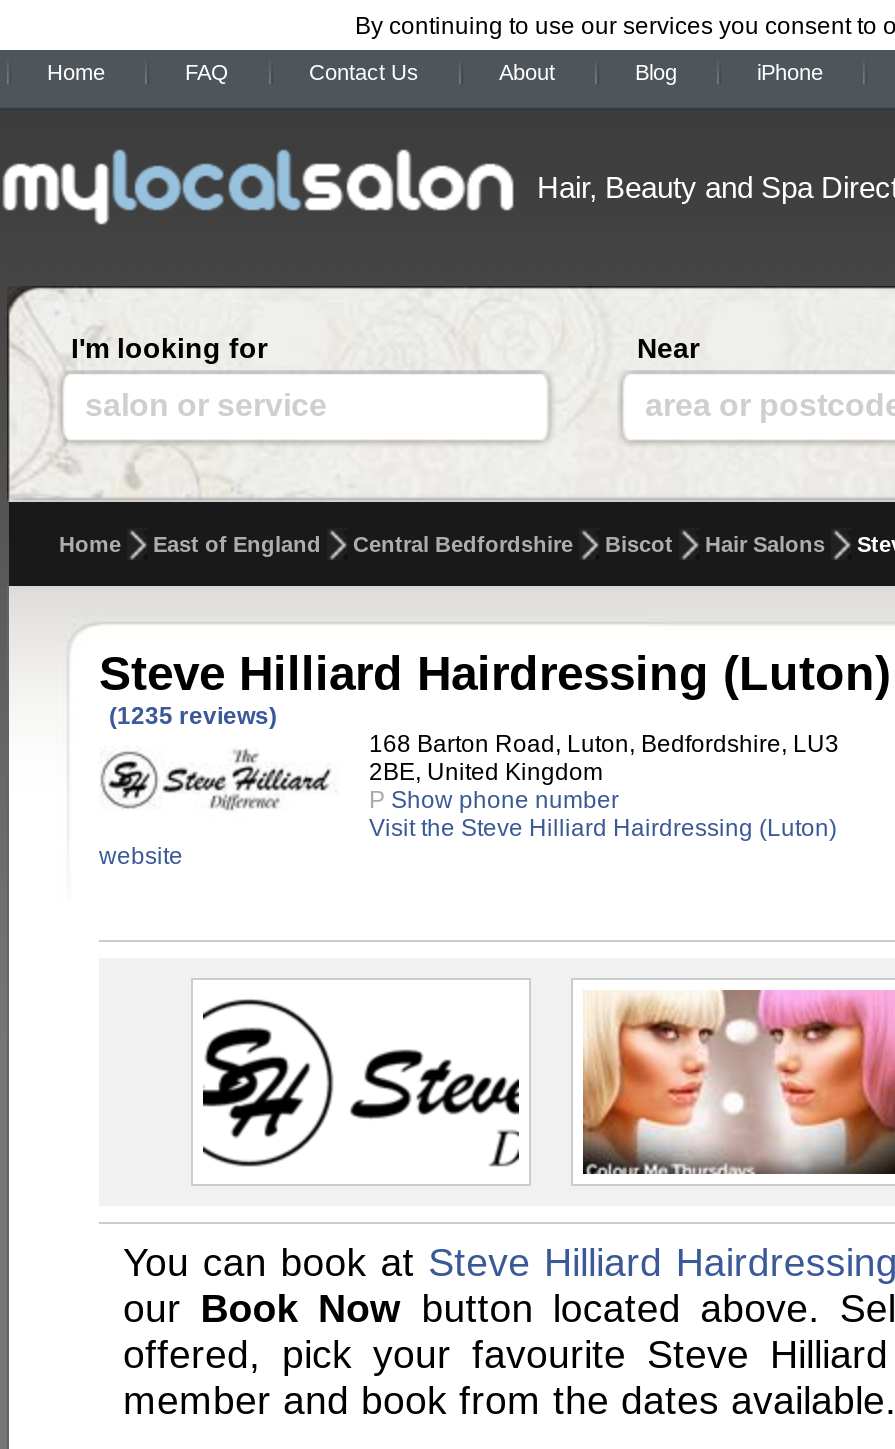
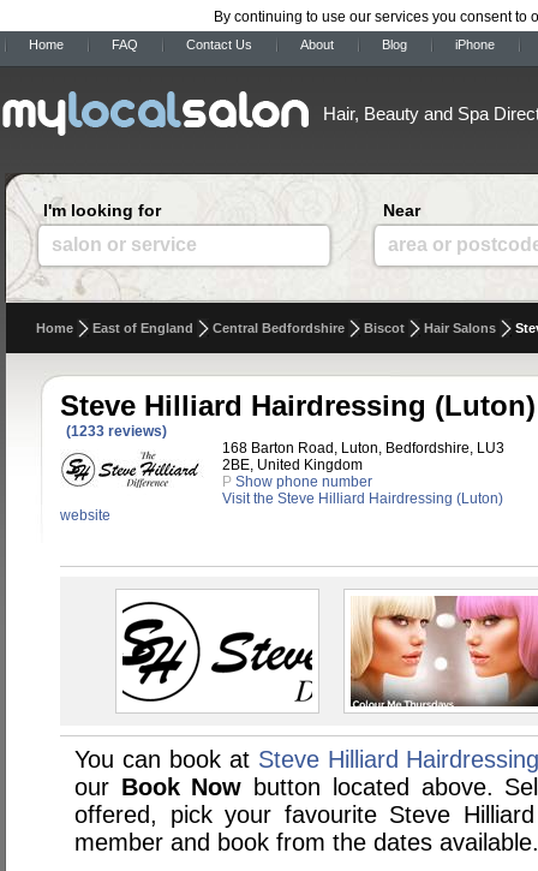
- (1235 reviews)
+ (1233 reviews)
